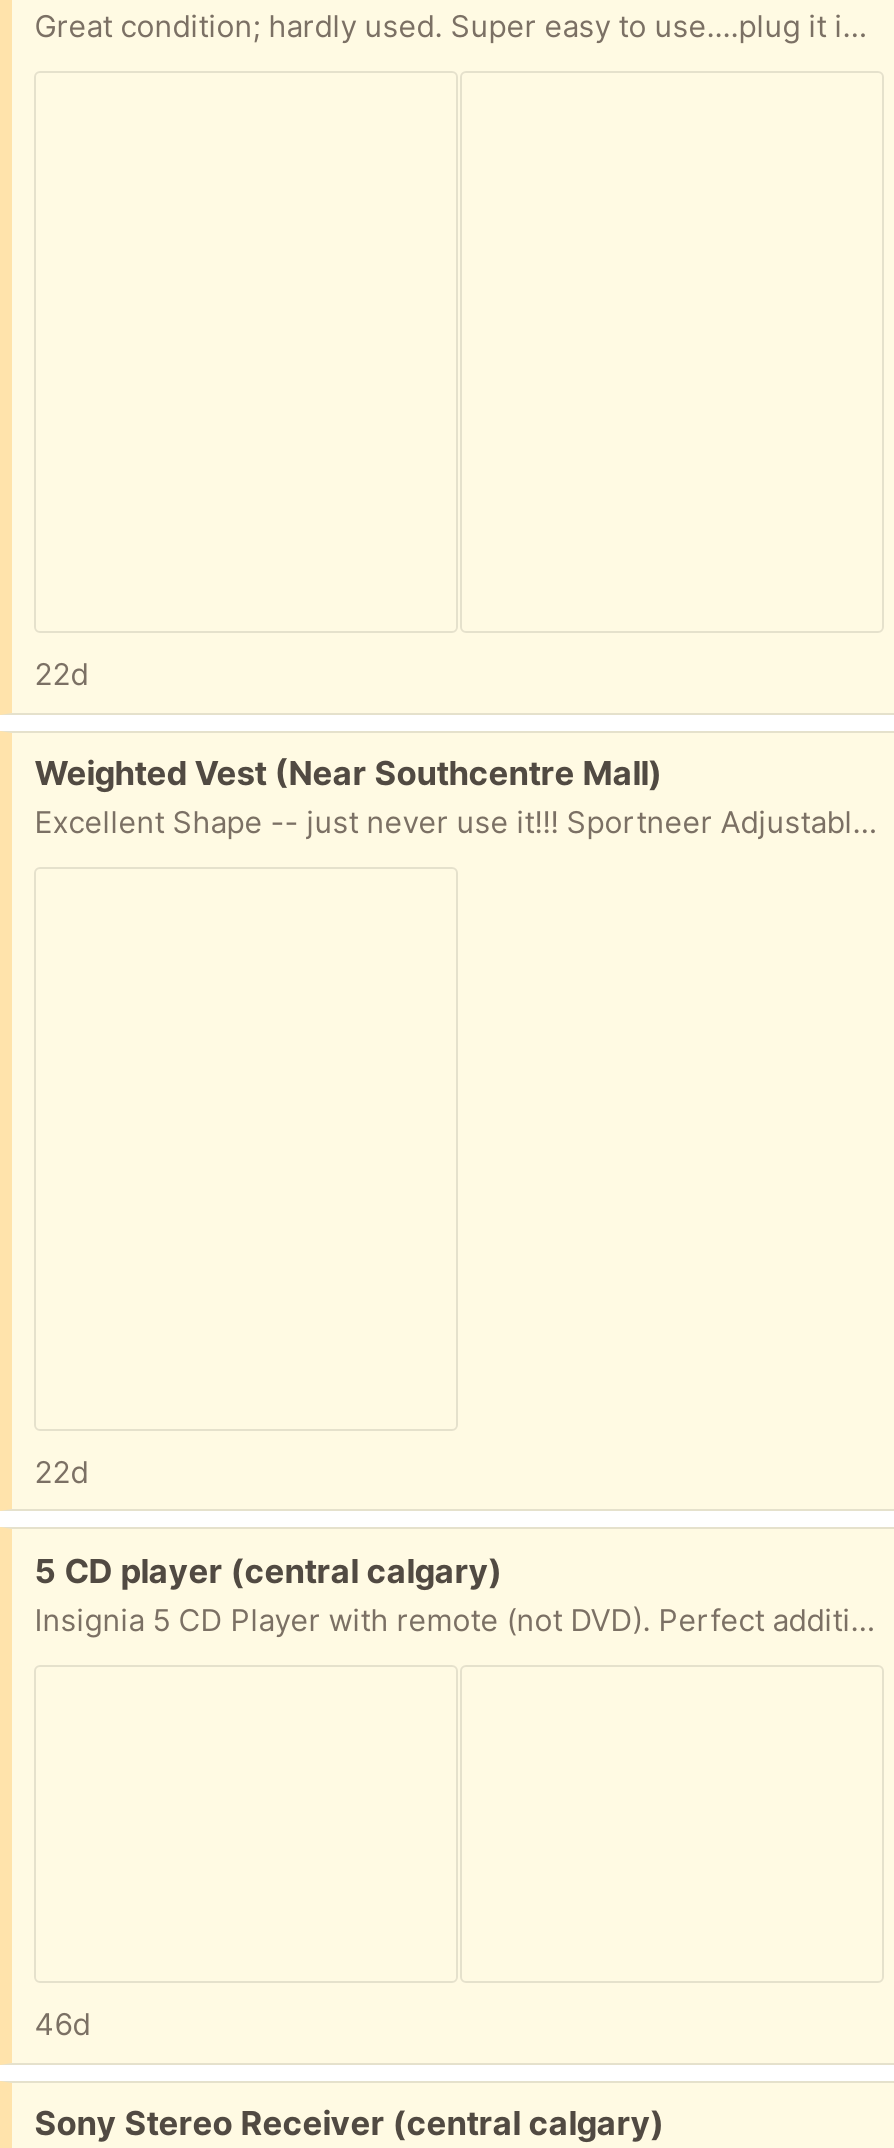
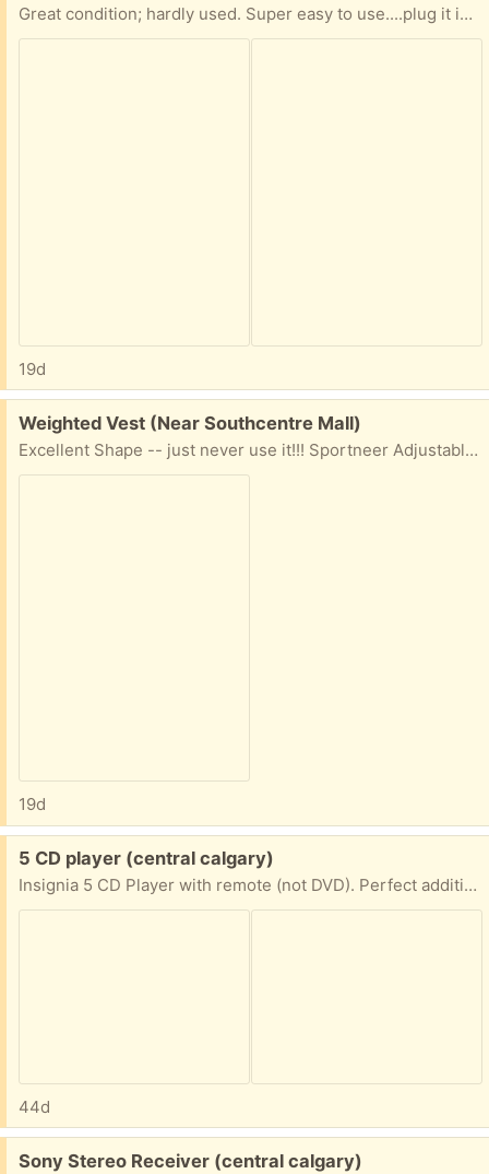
- 22d
+ 19d

- 22d
+ 19d

- 46d
+ 44d
